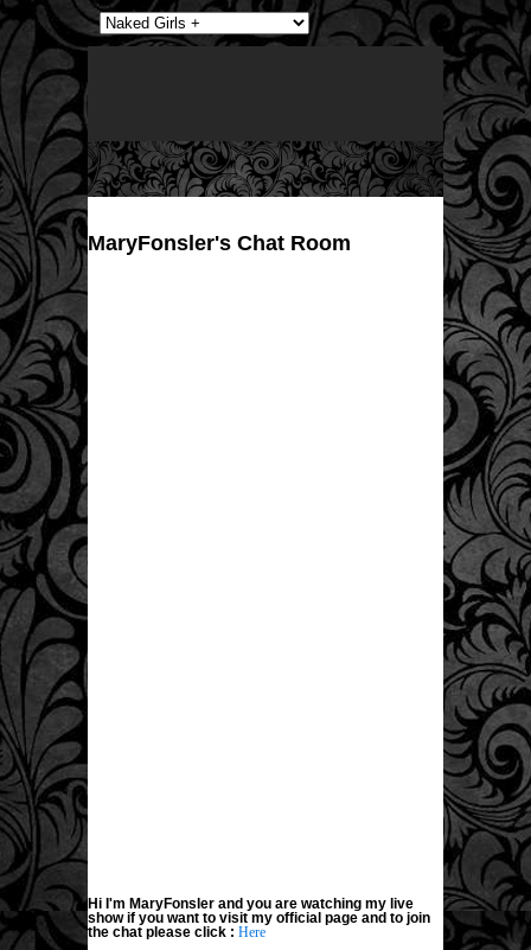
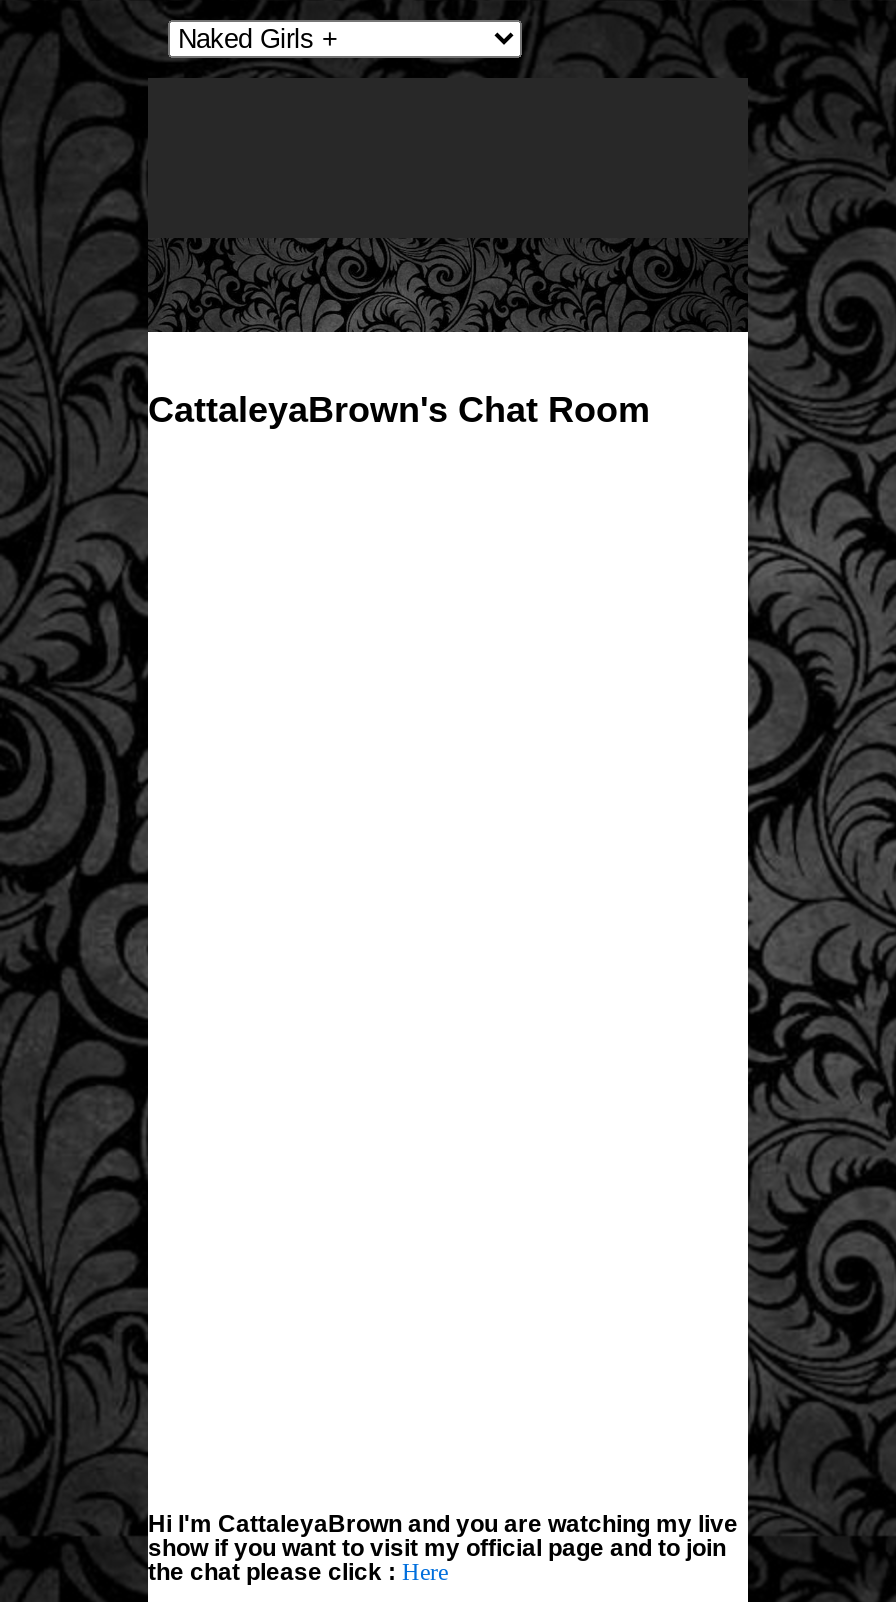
- MaryFonsler's Chat Room
+ CattaleyaBrown's Chat Room

- Hi I'm MaryFonsler and you are watching my live
+ Hi I'm CattaleyaBrown and you are watching my live
